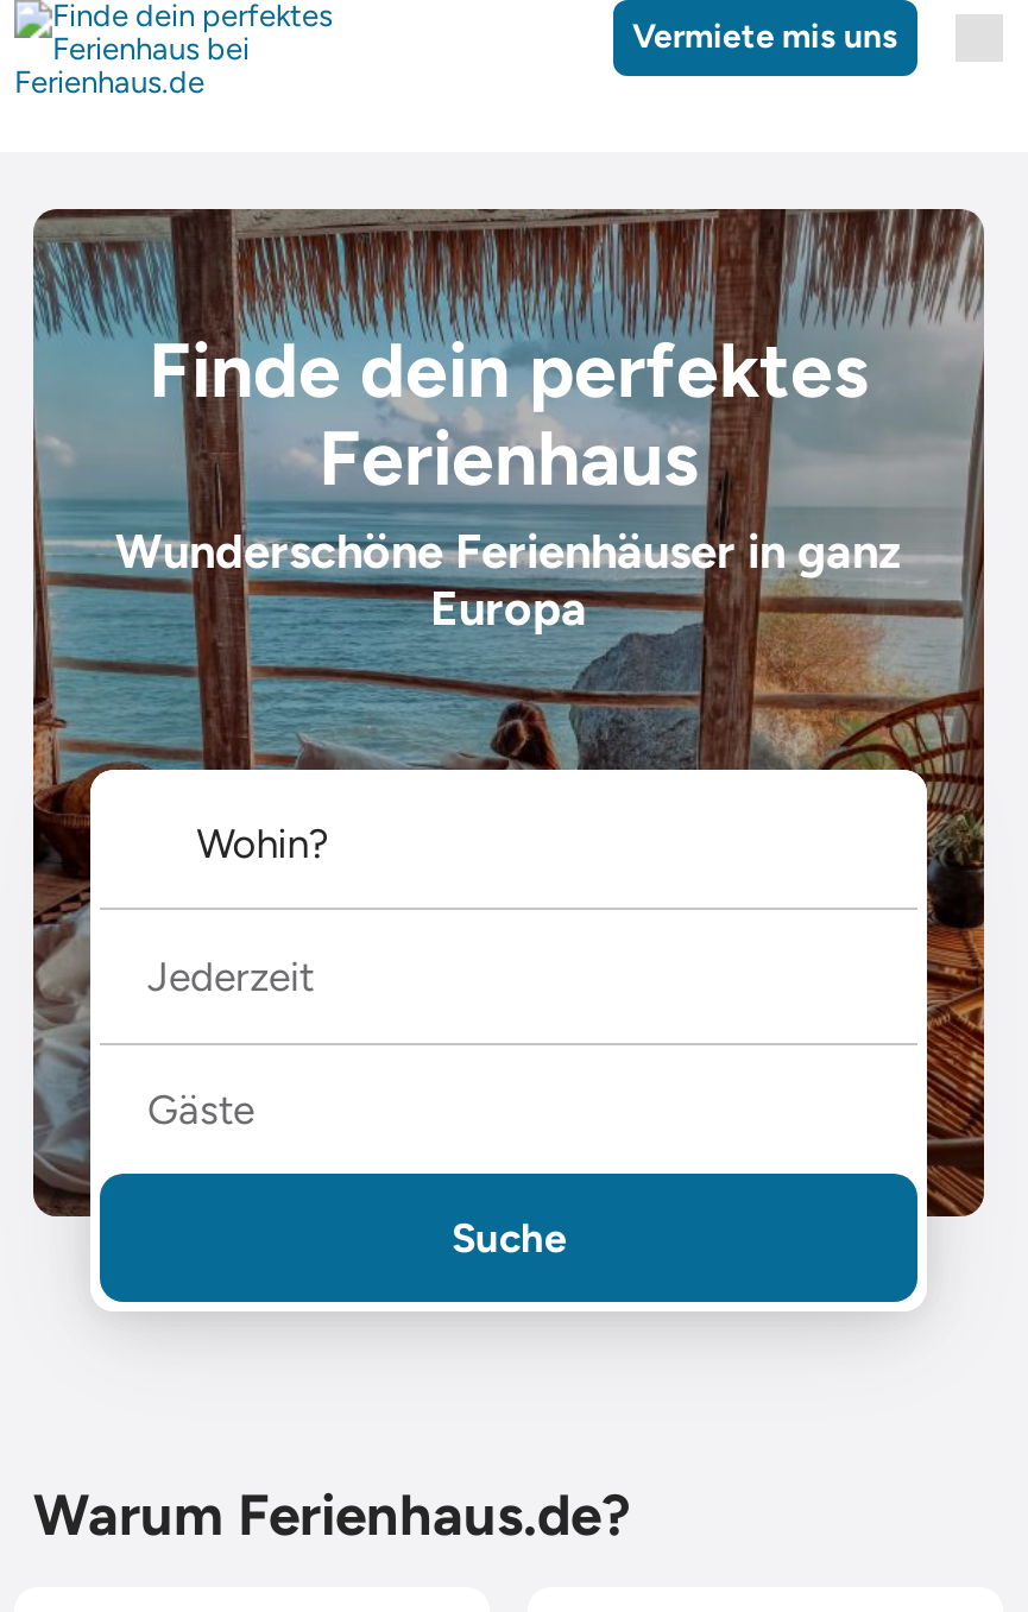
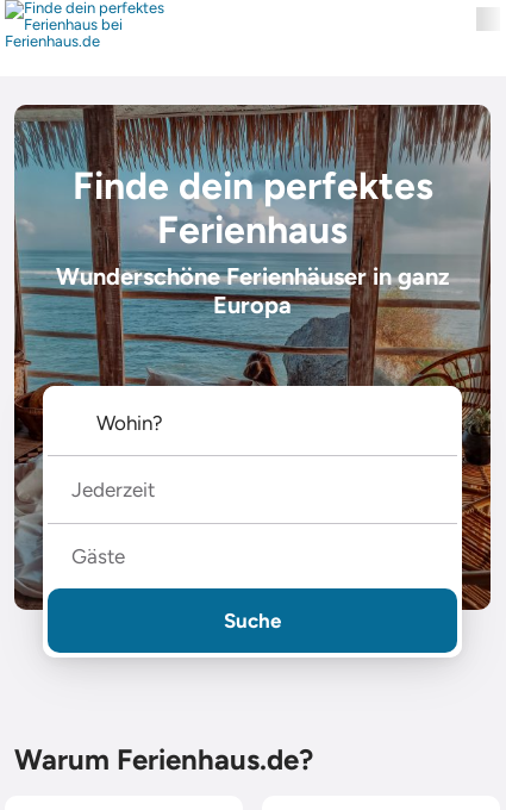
- Vermiete mis uns
